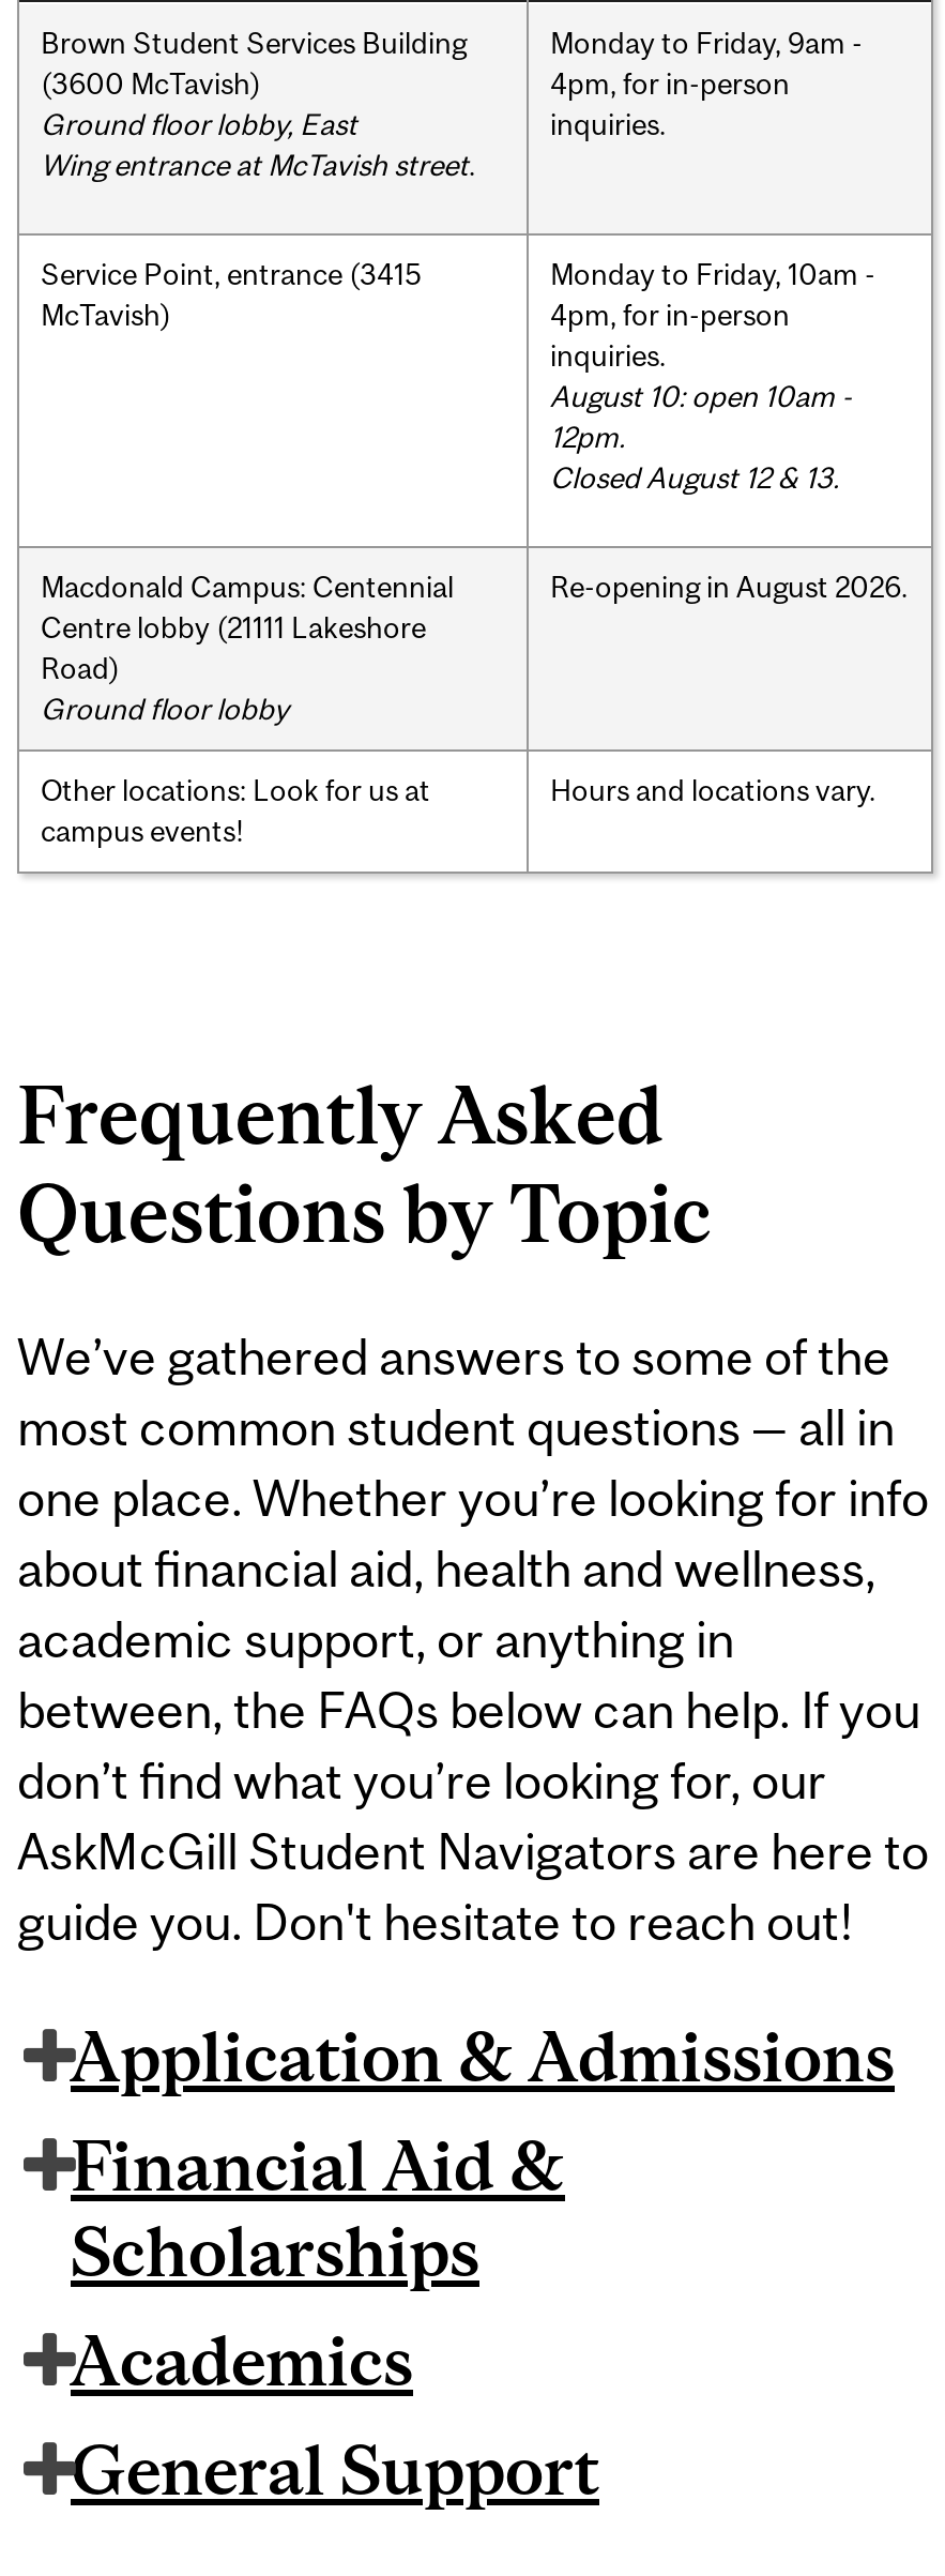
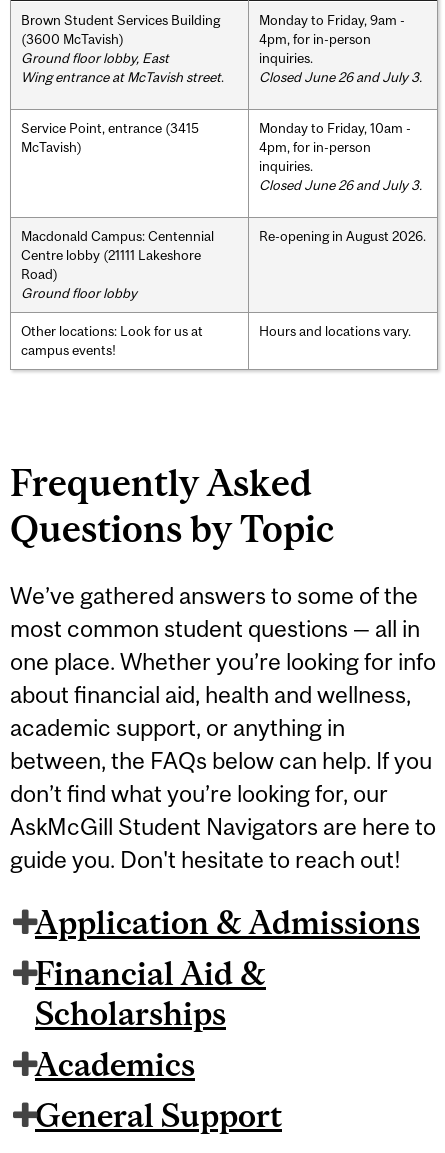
+ Closed June 26 and July 3.

- August 10: open 10am -
- 12pm.
- Closed August 12 & 13.
+ Closed June 26 and July 3.
